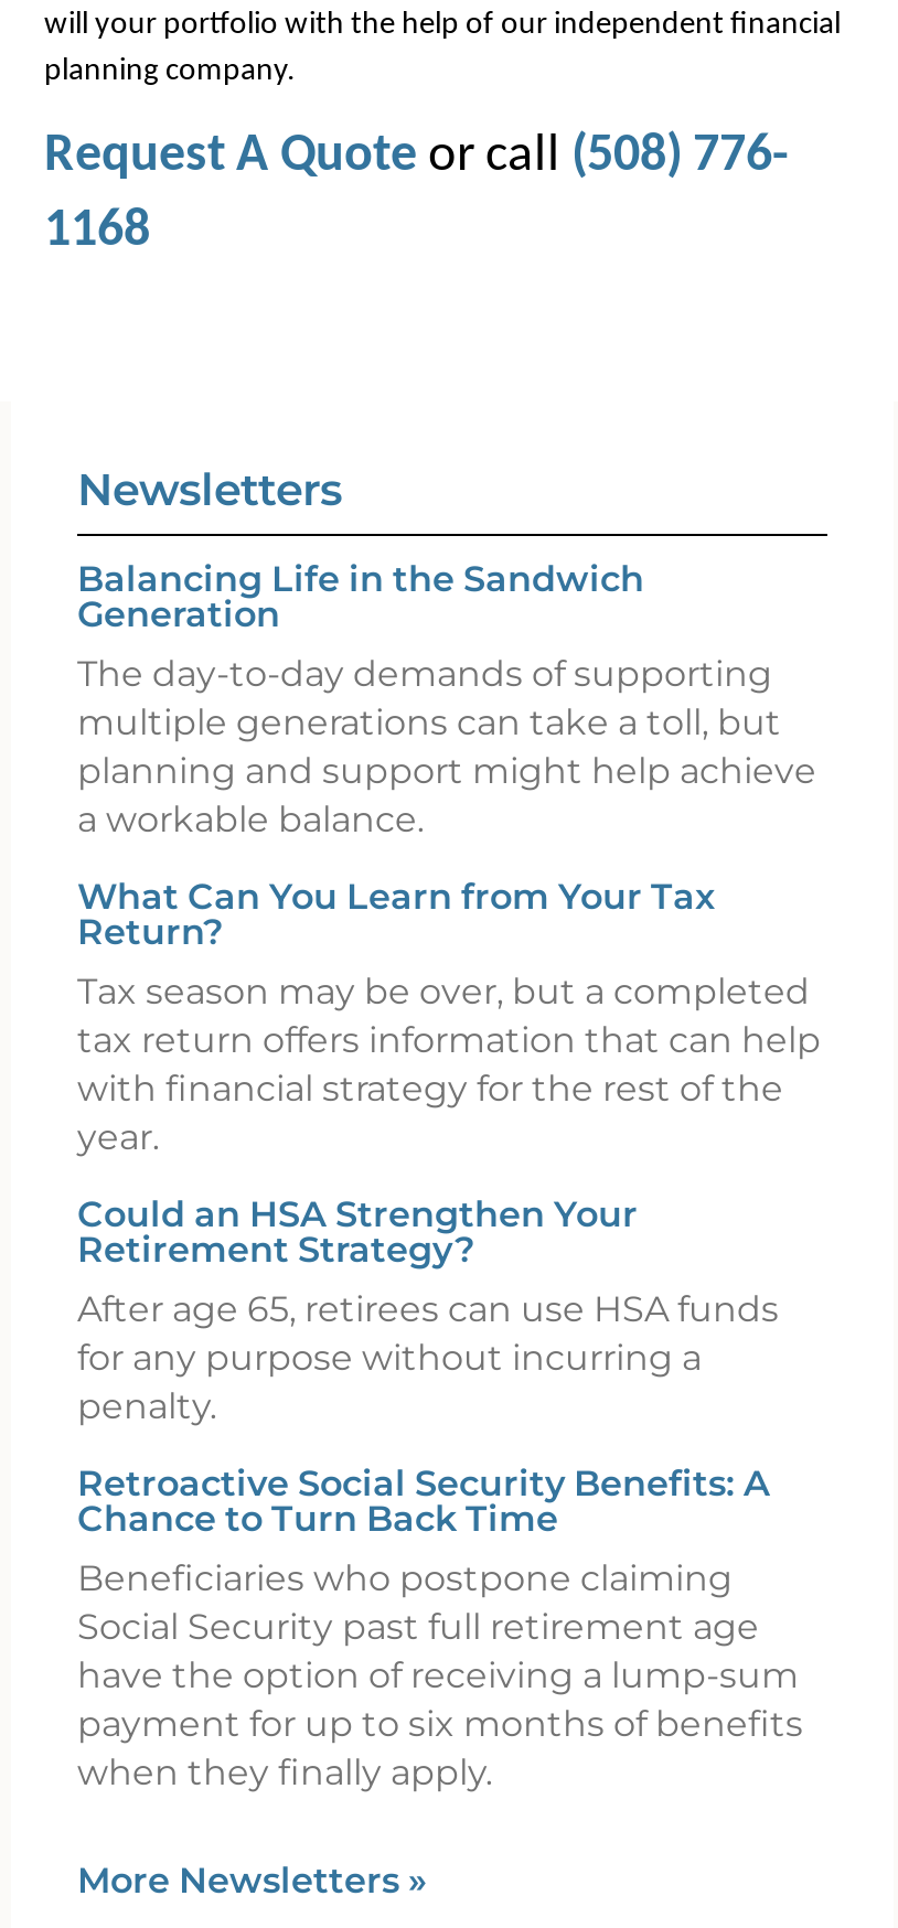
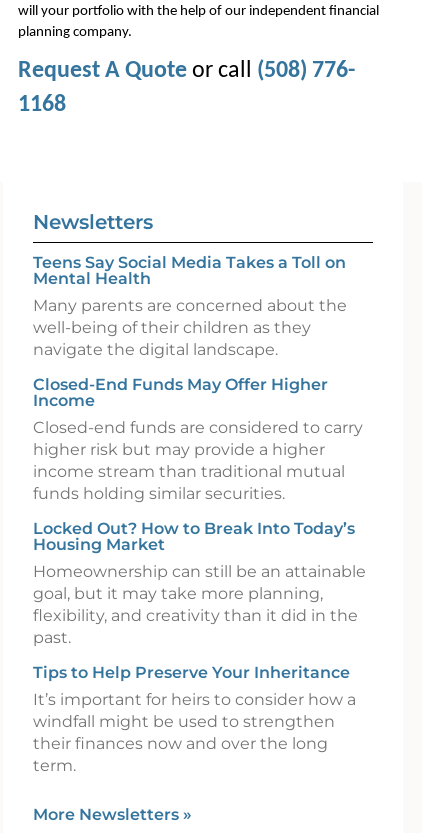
- Balancing Life in the Sandwich
- Generation
- The day-to-day demands of supporting
- multiple generations can take a toll, but
- planning and support might help achieve
- a workable balance.
+ Teens Say Social Media Takes a Toll on
+ Mental Health
+ Many parents are concerned about the
+ well-being of their children as they
+ navigate the digital landscape.

- What Can You Learn from Your Tax
- Return?
- Tax season may be over, but a completed
- tax return offers information that can help
- with financial strategy for the rest of the
- year.
+ Closed-End Funds May Offer Higher
+ Income
+ Closed-end funds are considered to carry
+ higher risk but may provide a higher
+ income stream than traditional mutual
+ funds holding similar securities.

- Could an HSA Strengthen Your
- Retirement Strategy?
- After age 65, retirees can use HSA funds
- for any purpose without incurring a
- penalty.
+ Locked Out? How to Break Into Today’s
+ Housing Market
+ Homeownership can still be an attainable
+ goal, but it may take more planning,
+ flexibility, and creativity than it did in the
+ past.

- Retroactive Social Security Benefits: A
- Chance to Turn Back Time
- Beneficiaries who postpone claiming
- Social Security past full retirement age
- have the option of receiving a lump-sum
- payment for up to six months of benefits
- when they finally apply.
+ Tips to Help Preserve Your Inheritance
+ It’s important for heirs to consider how a
+ windfall might be used to strengthen
+ their finances now and over the long
+ term.
